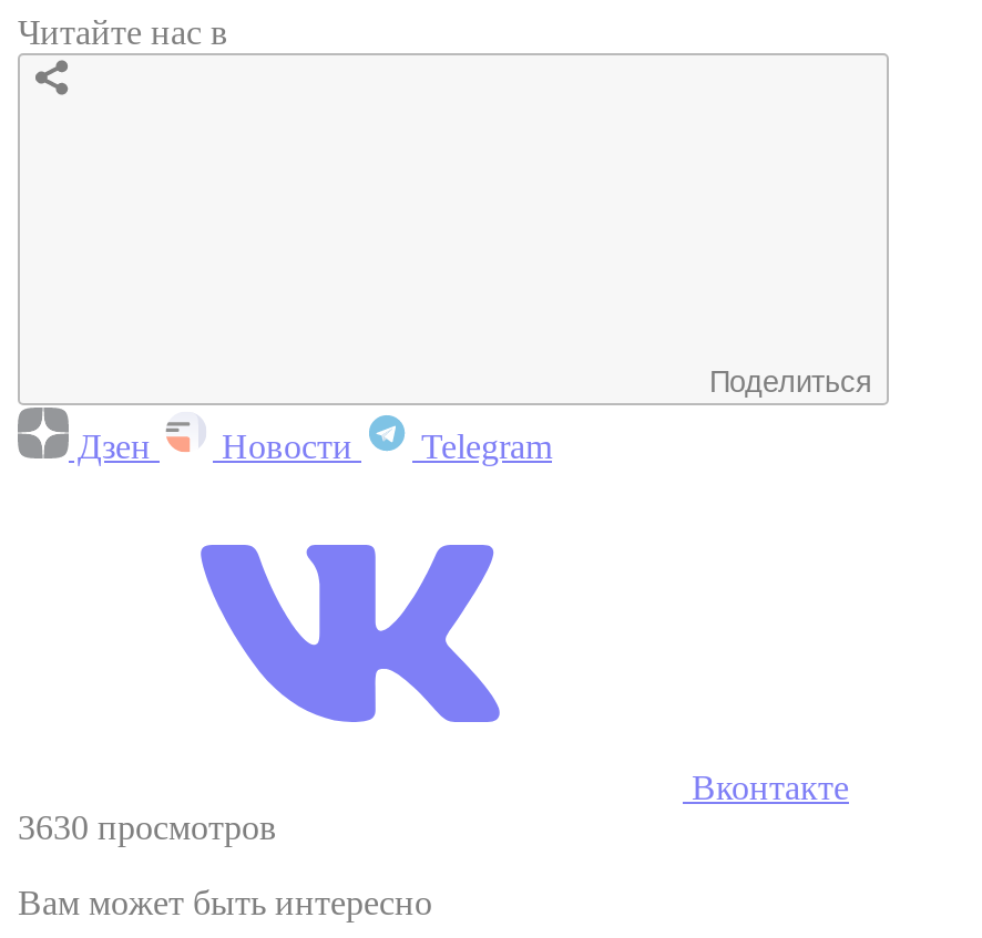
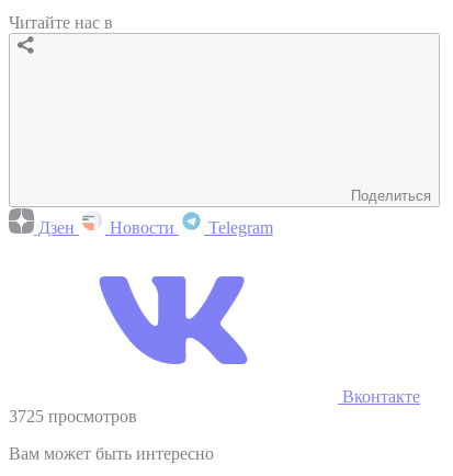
- 3630 просмотров
+ 3725 просмотров
